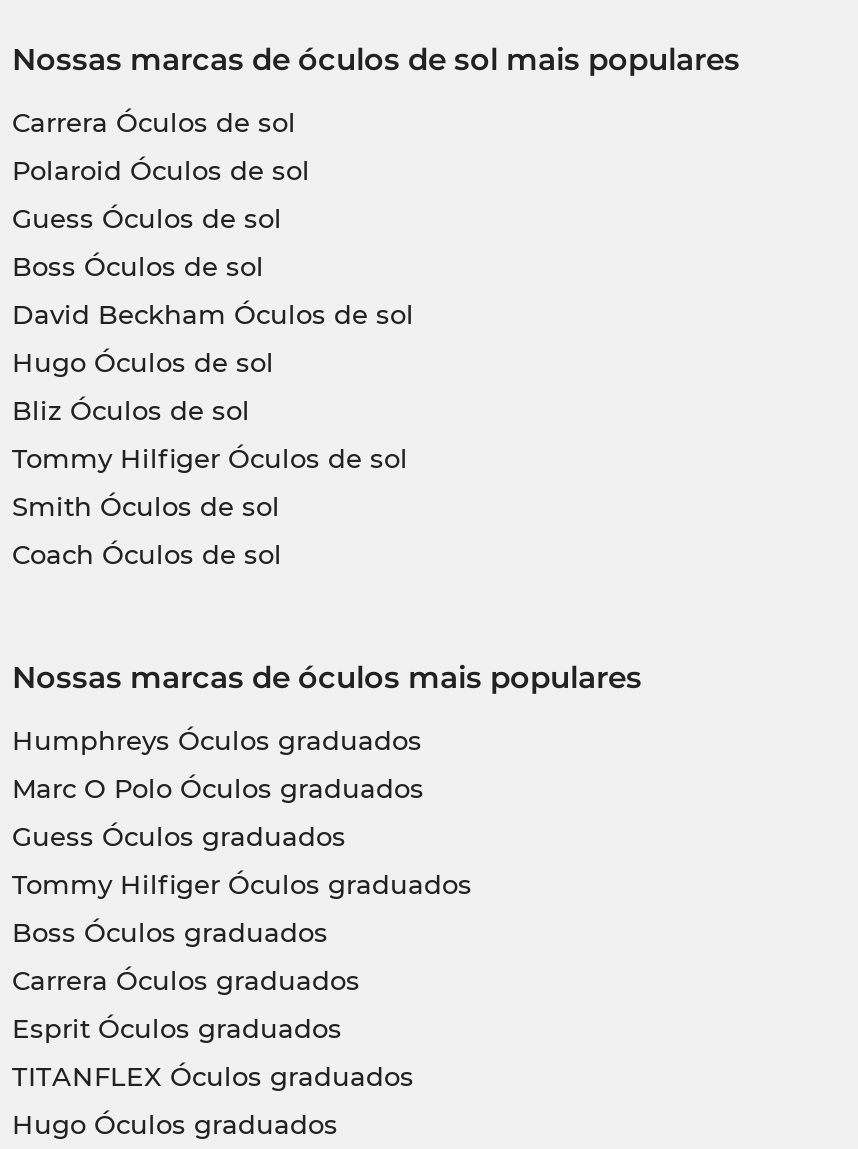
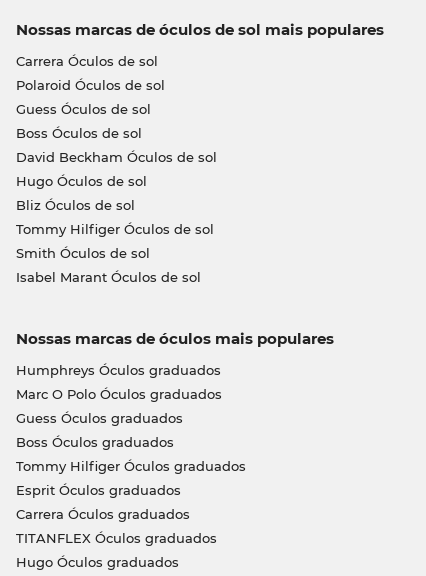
- Coach Óculos de sol
+ Isabel Marant Óculos de sol

moved down: Tommy Hilfiger Óculos graduados

moved up: Boss Óculos graduados

moved down: Carrera Óculos graduados

moved up: Esprit Óculos graduados
